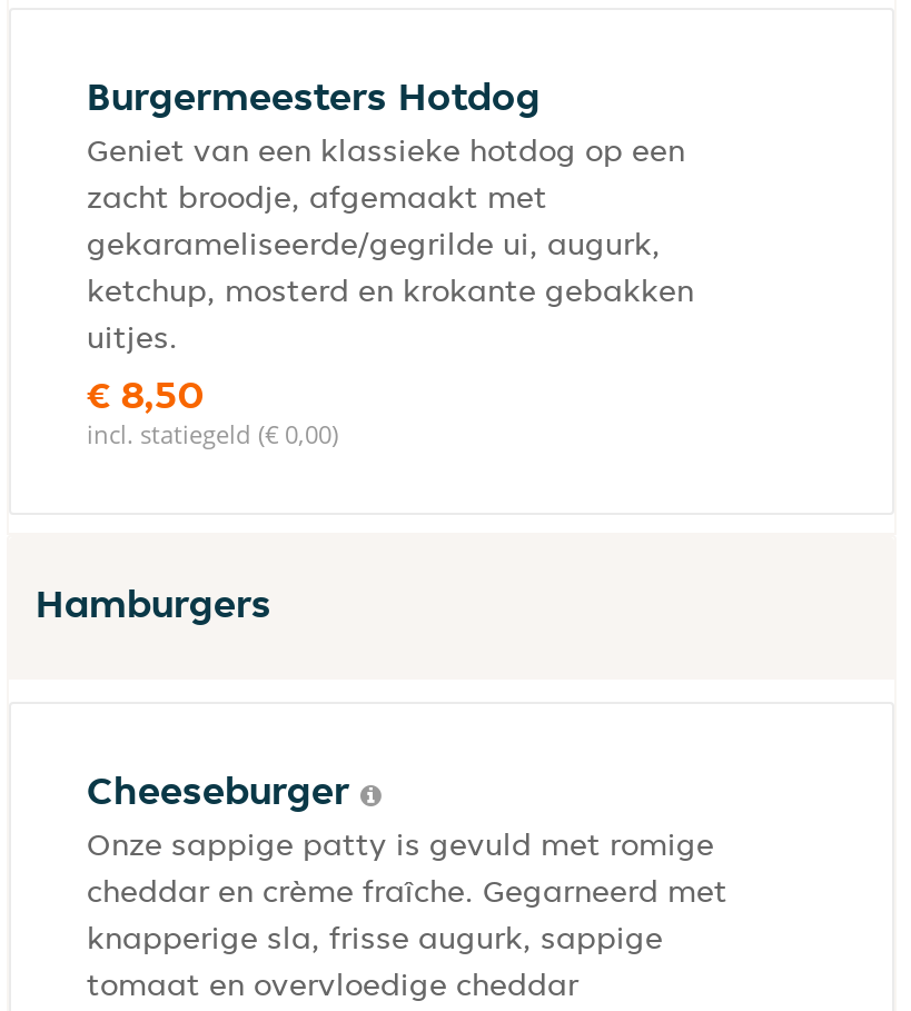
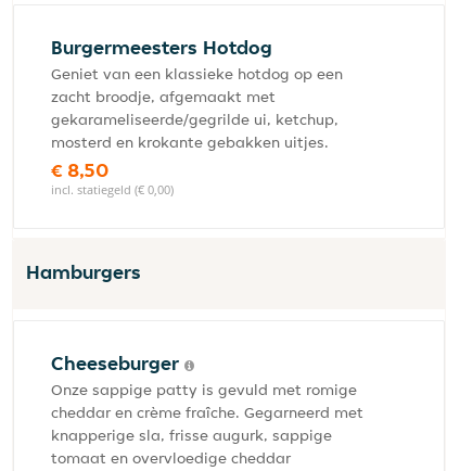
- gekarameliseerde/gegrilde ui, augurk,
- ketchup, mosterd en krokante gebakken
- uitjes.
+ gekarameliseerde/gegrilde ui, ketchup,
+ mosterd en krokante gebakken uitjes.
